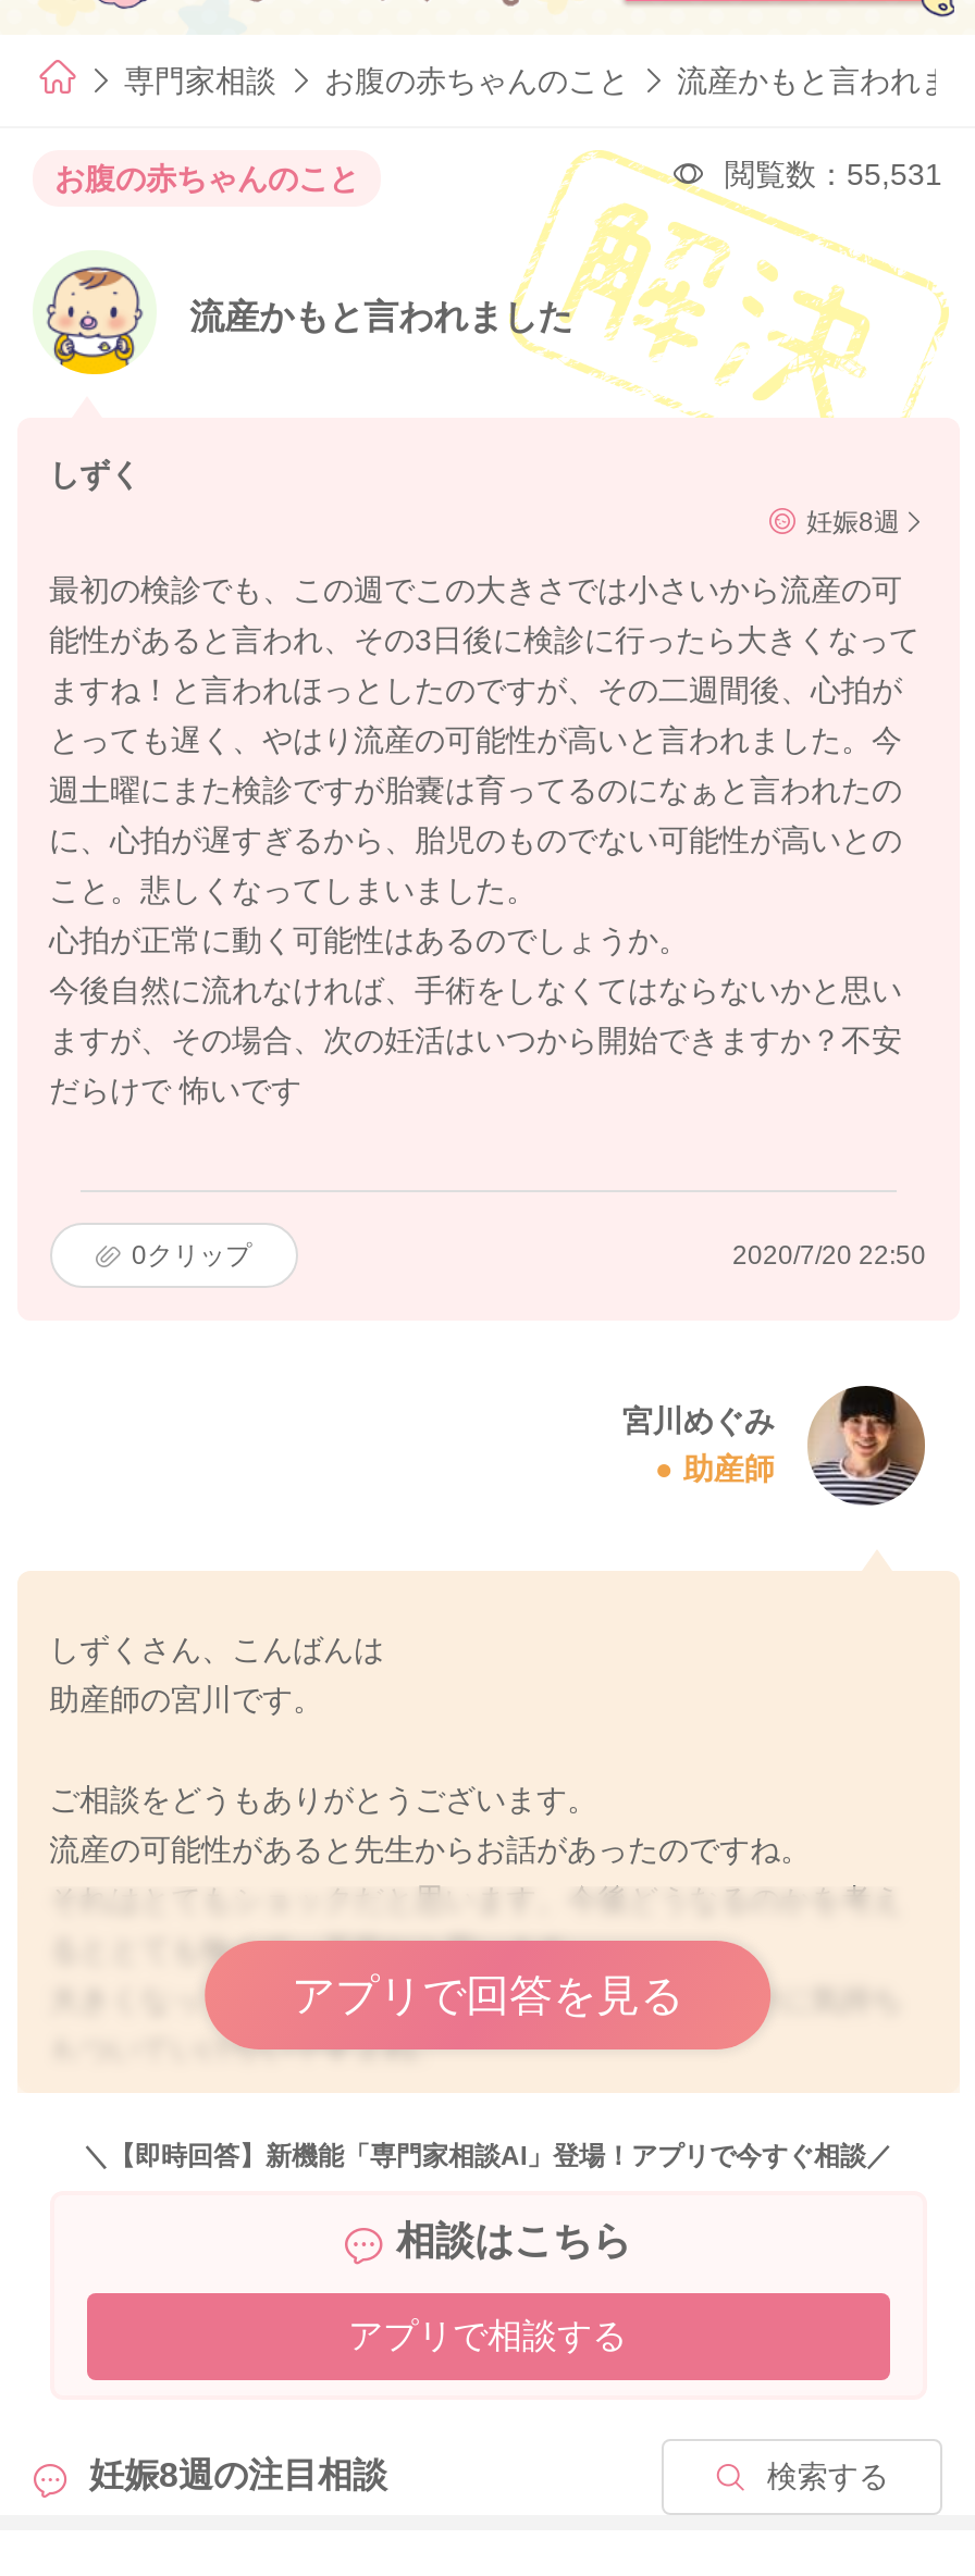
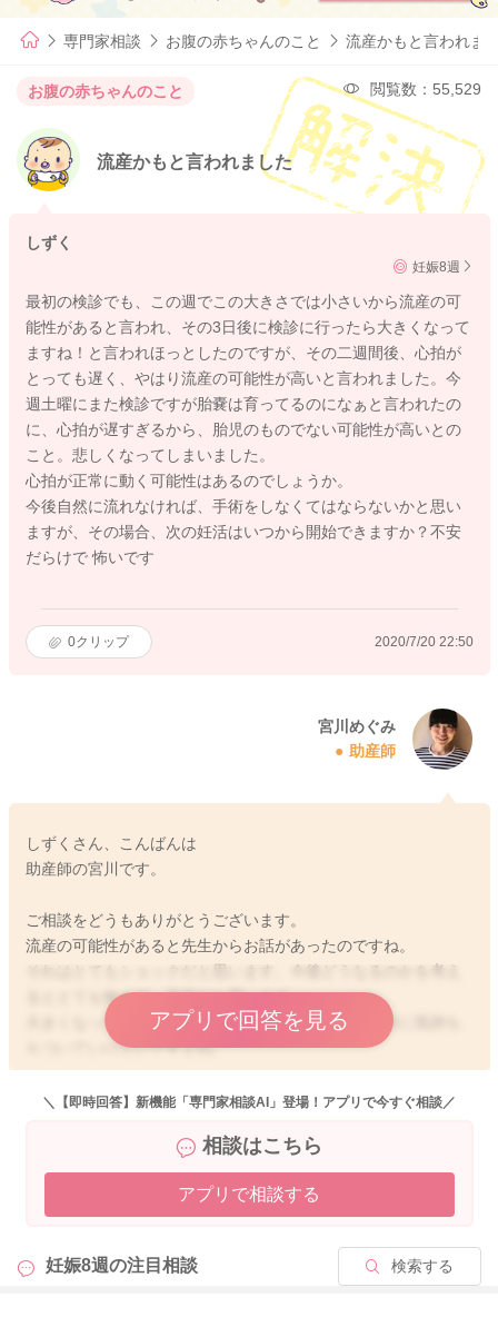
- 閲覧数：55,531
+ 閲覧数：55,529
